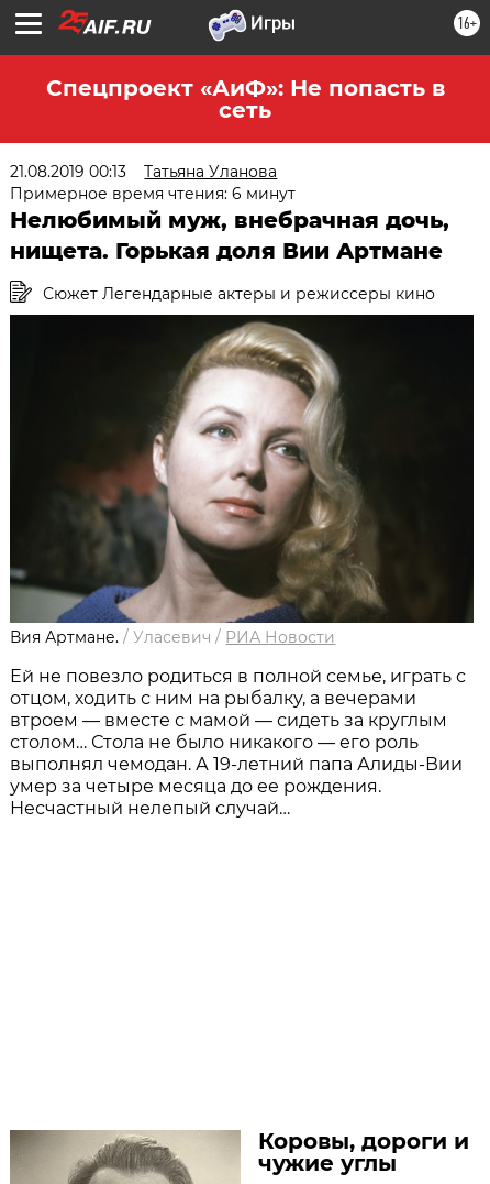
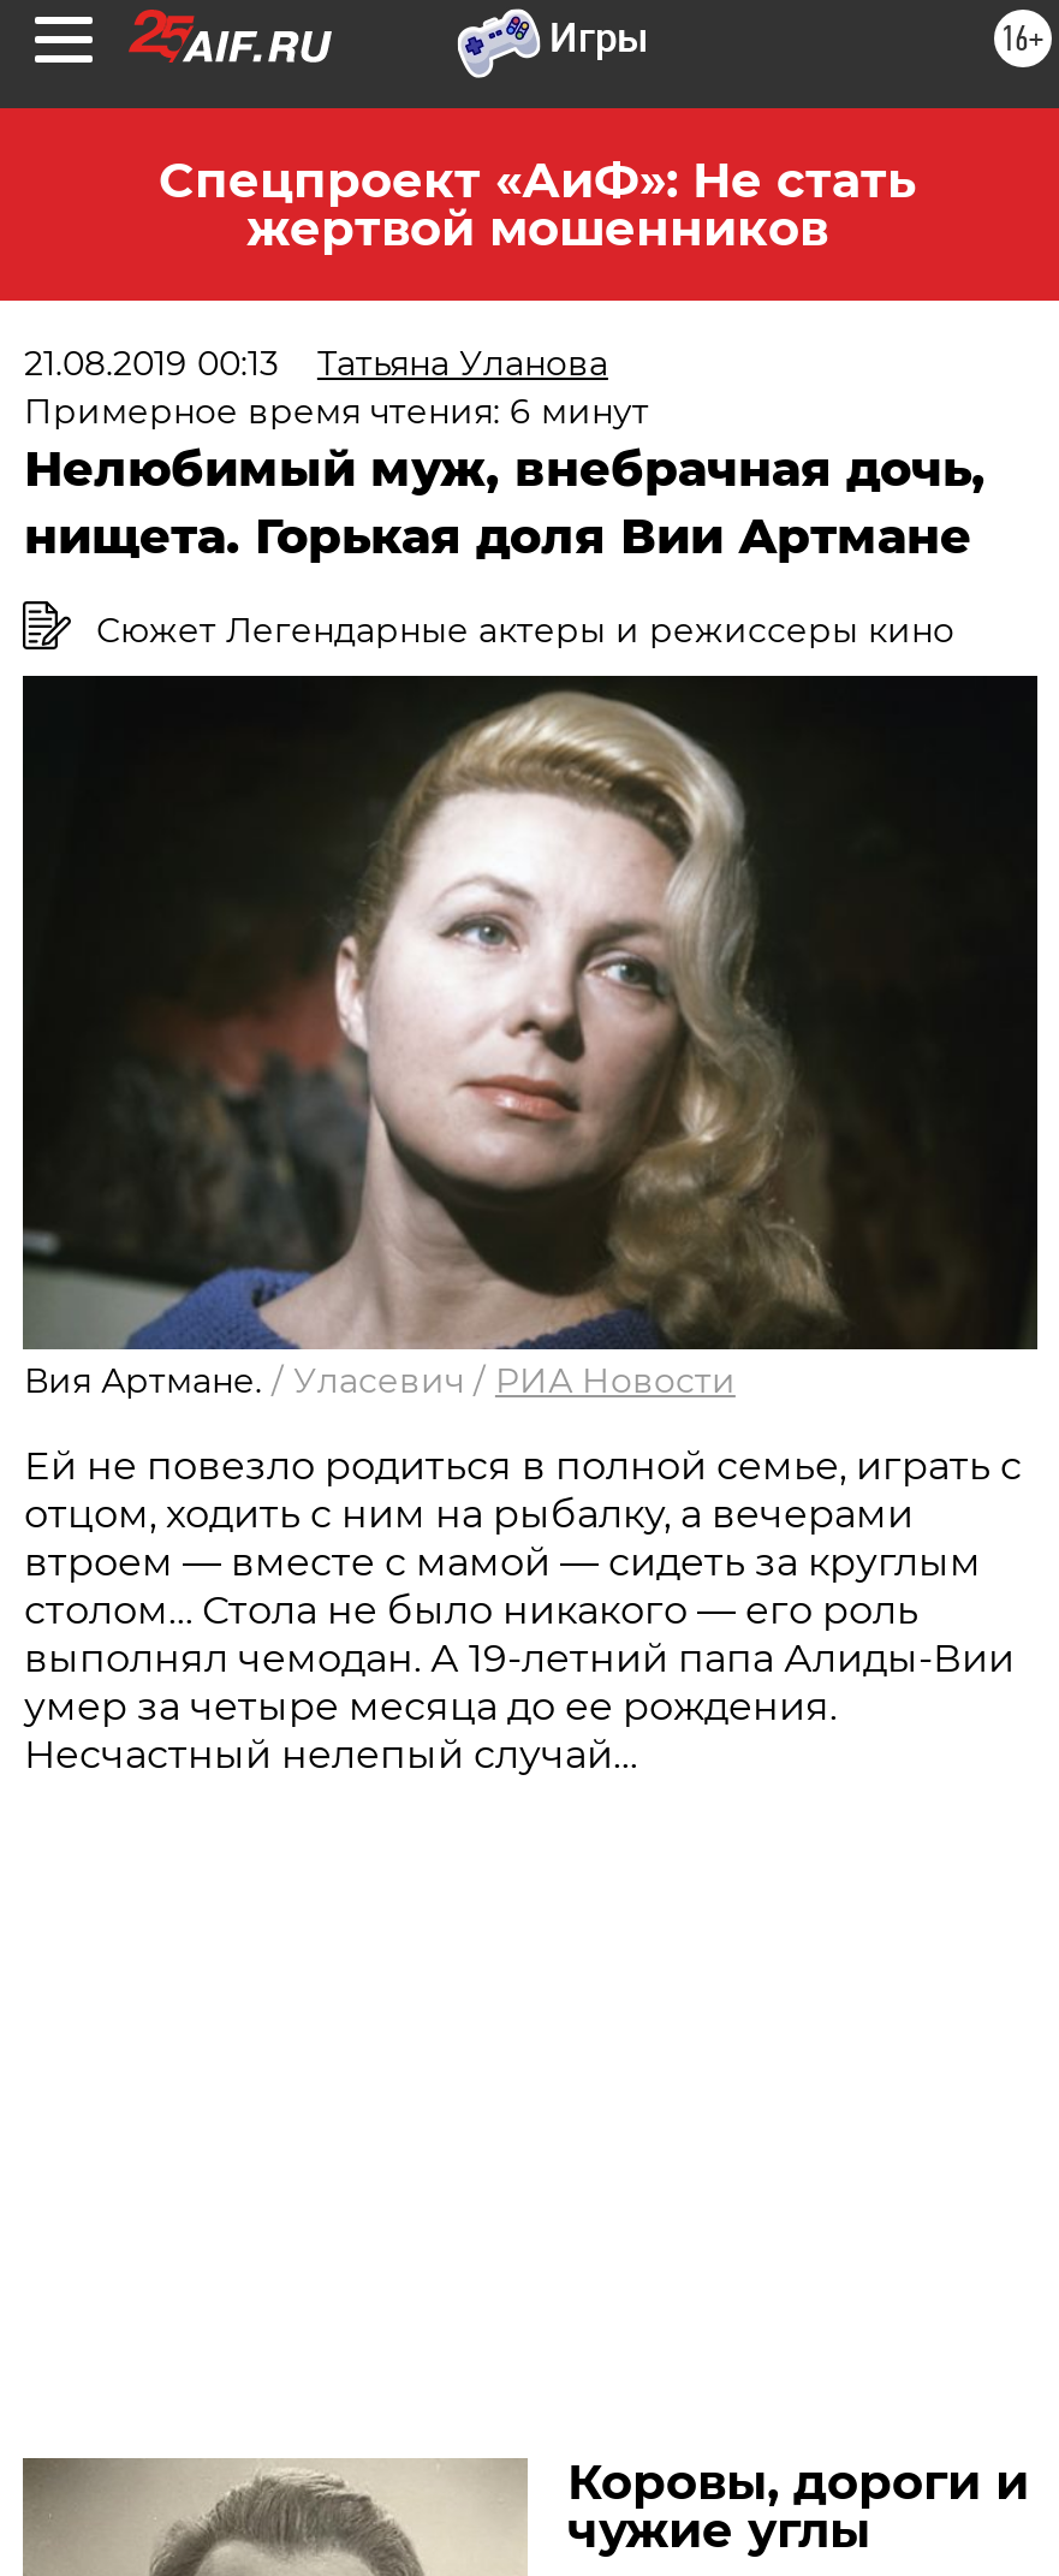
- Спецпроект «АиФ»: Не попасть в
- сеть
+ Спецпроект «АиФ»: Не стать
+ жертвой мошенников
